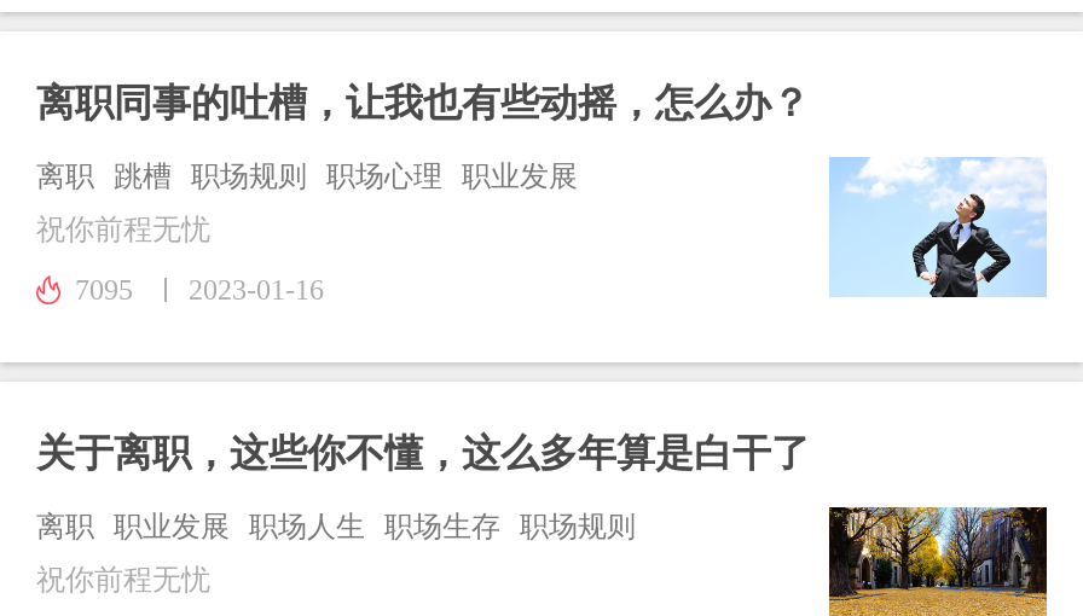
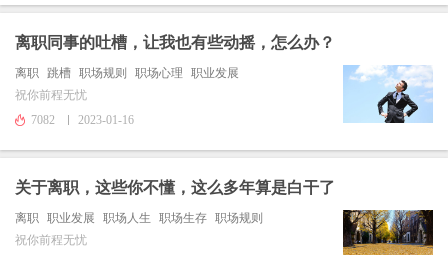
- 7095 2023-01-16
+ 7082 2023-01-16
